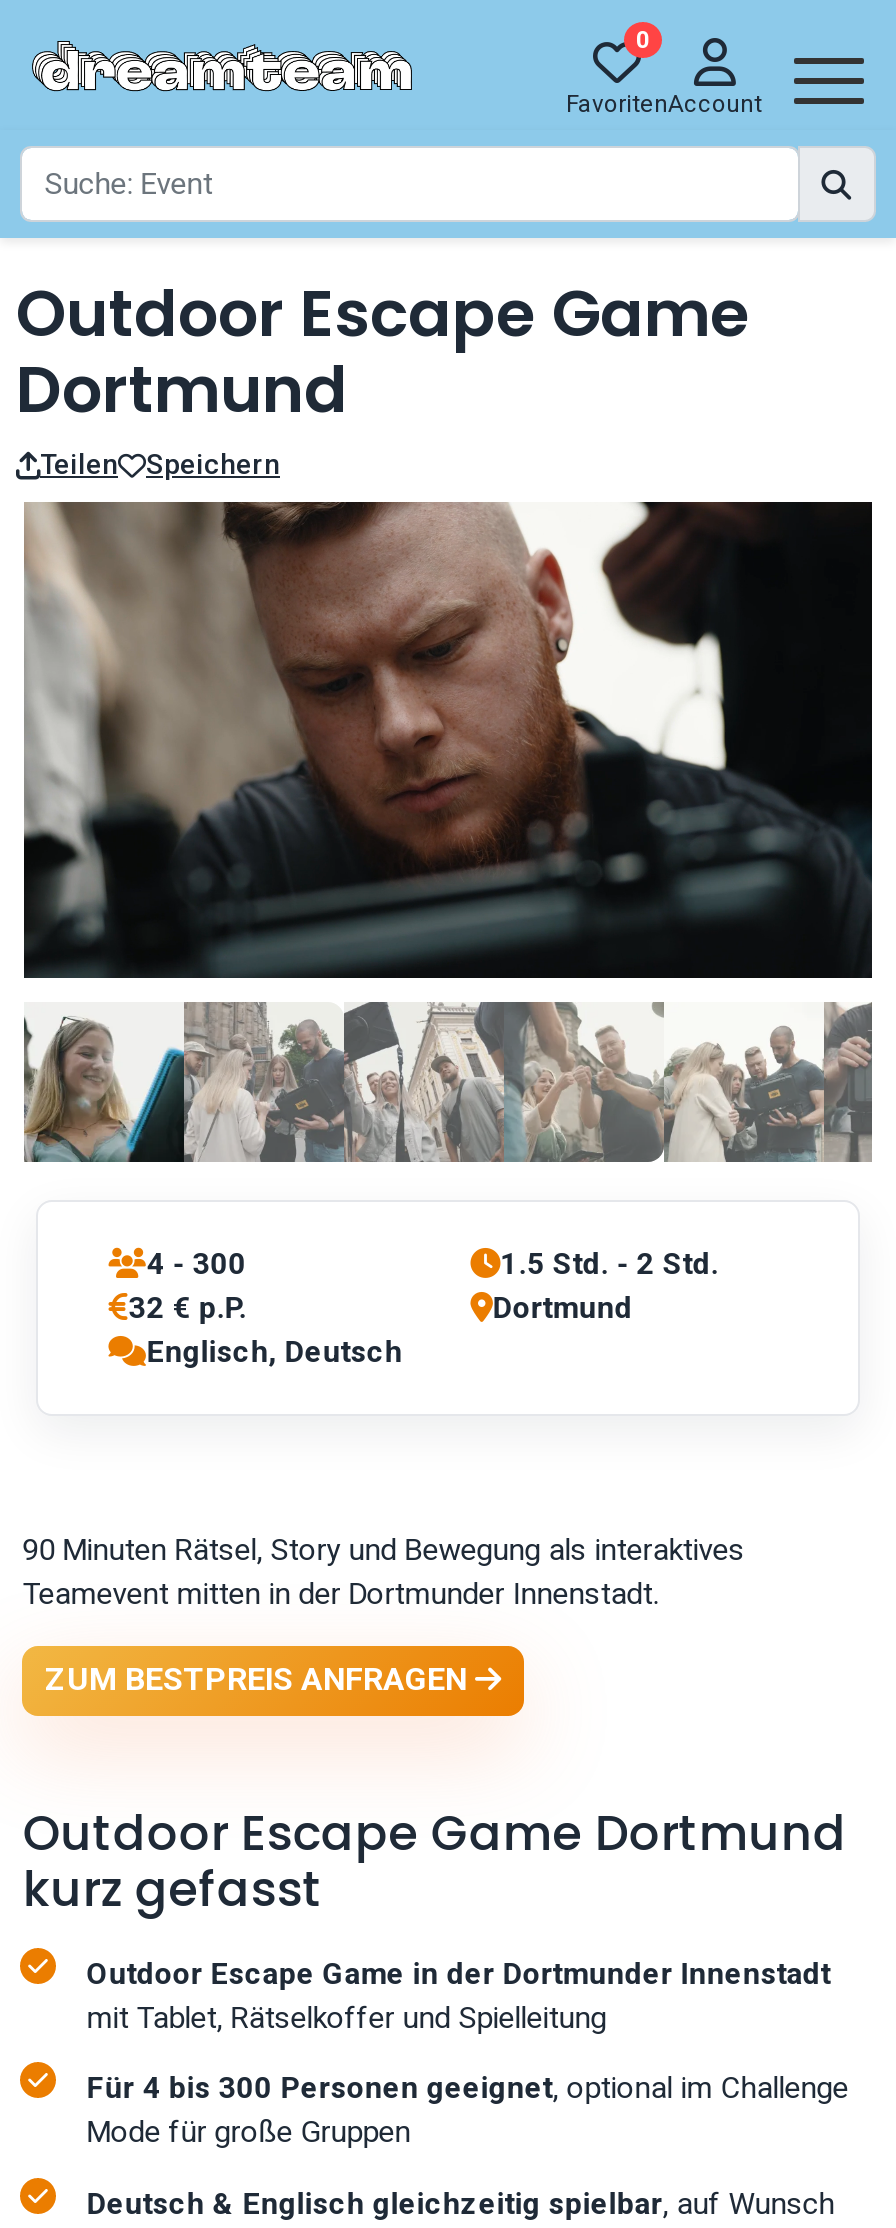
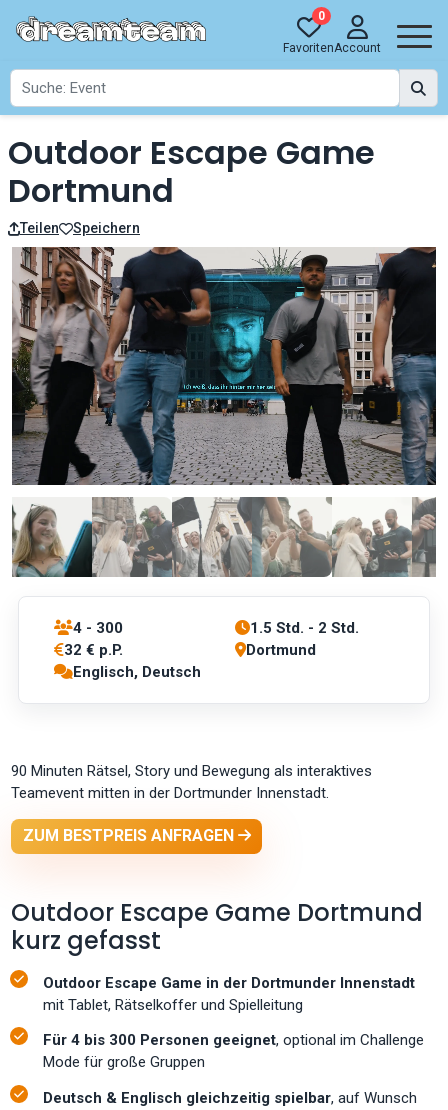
- [image]
+ [image]
